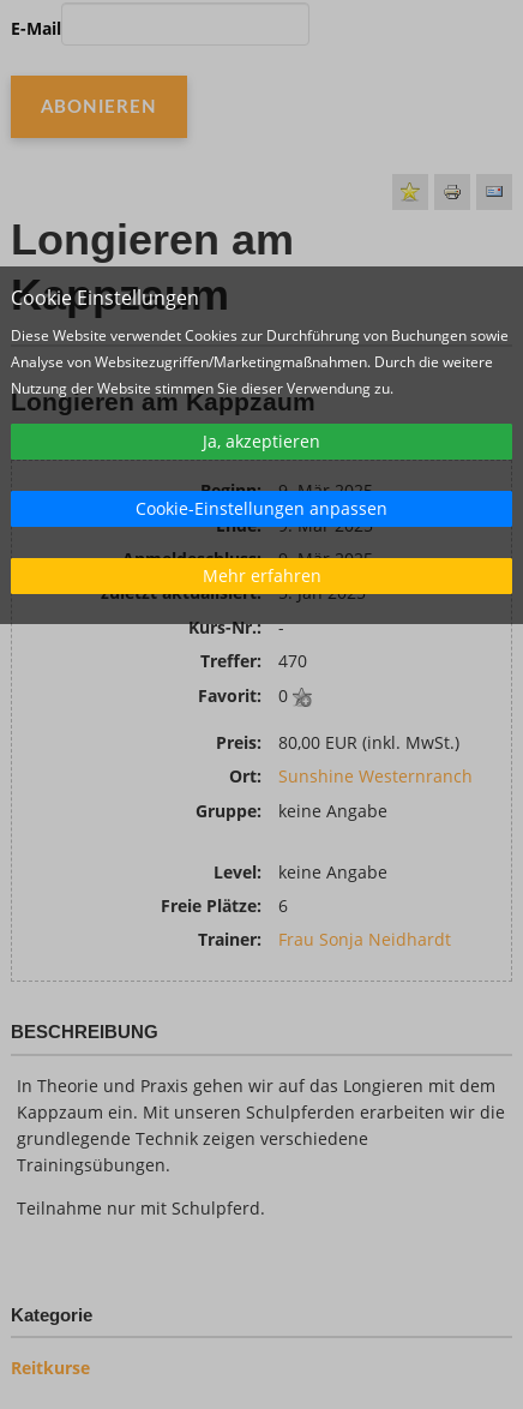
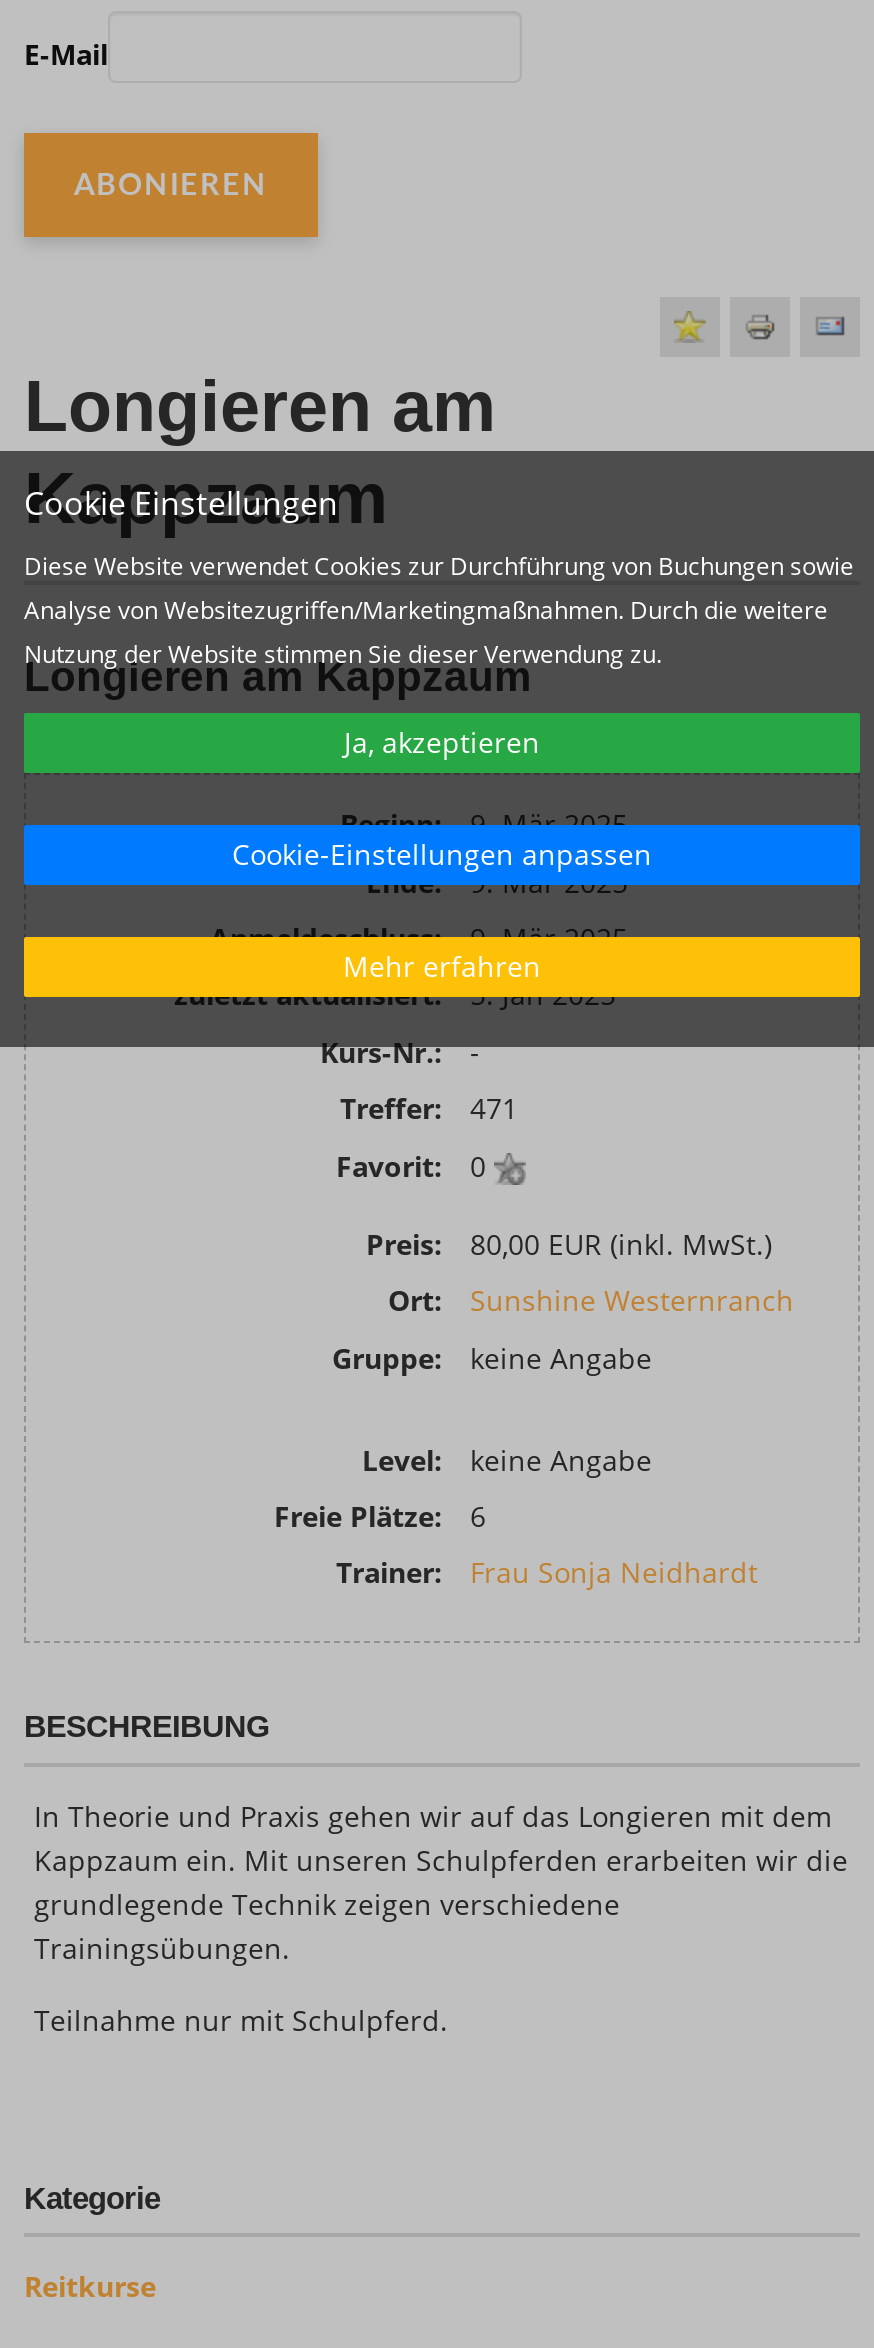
- Treffer: 470
+ Treffer: 471
